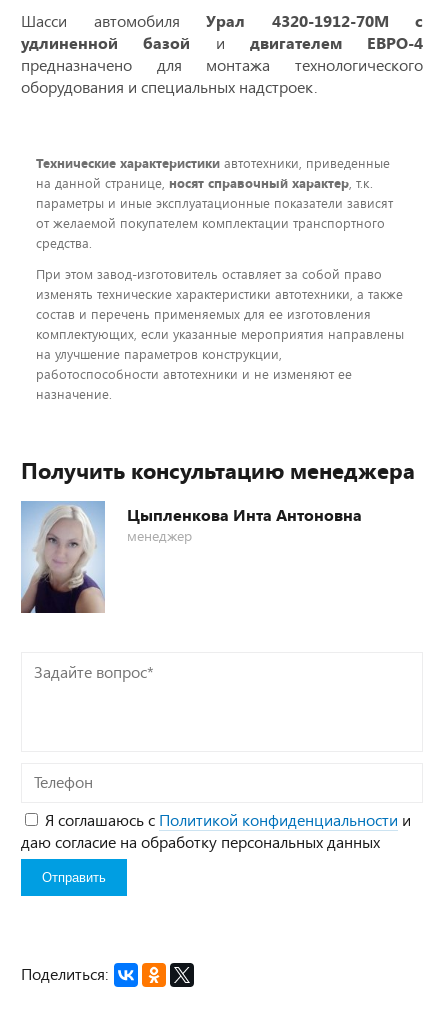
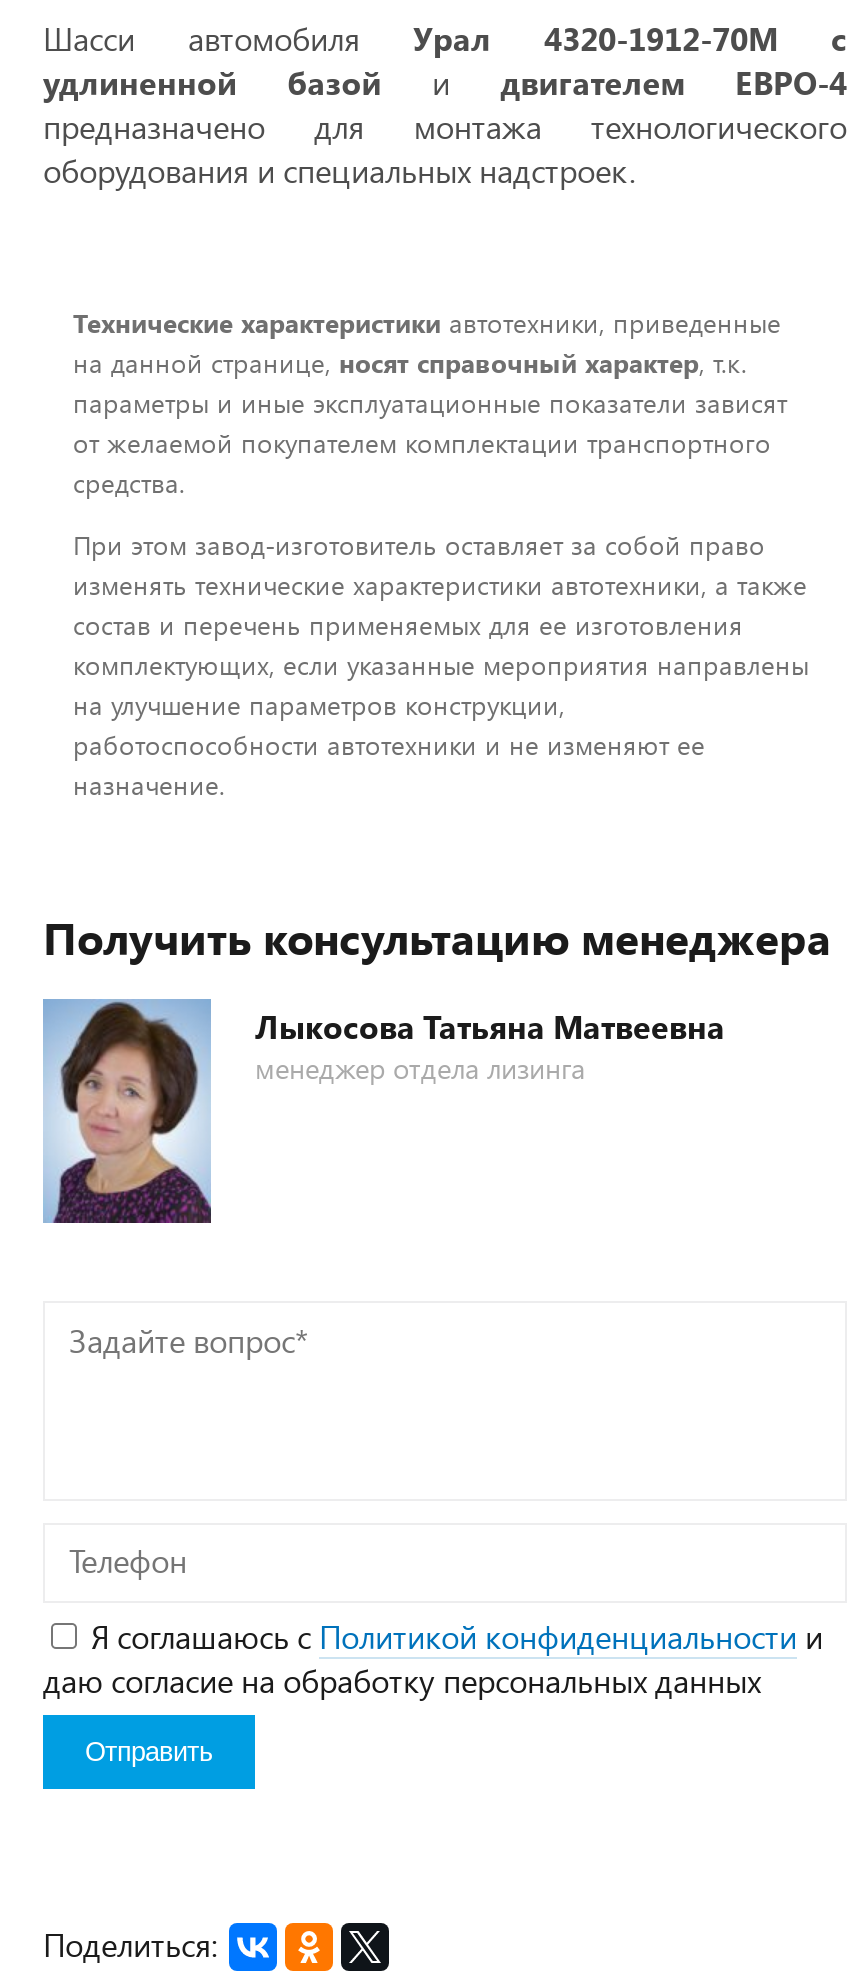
- [image]
- Цыпленкова Инта Антоновна
- менеджер
+ [image]
+ Лыкосова Татьяна Матвеевна
+ менеджер отдела лизинга
